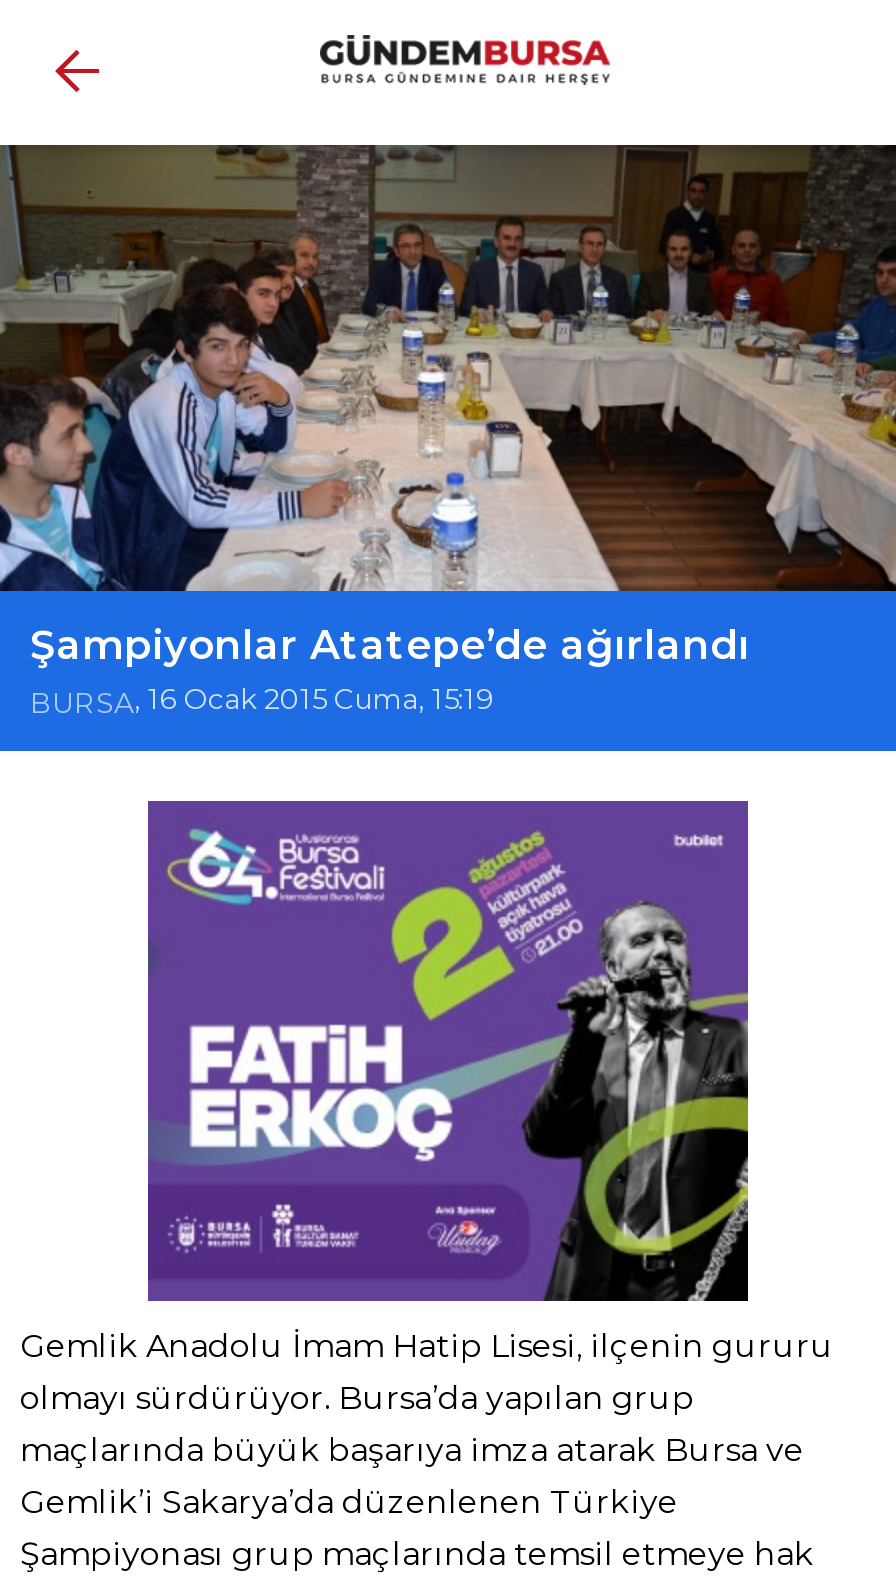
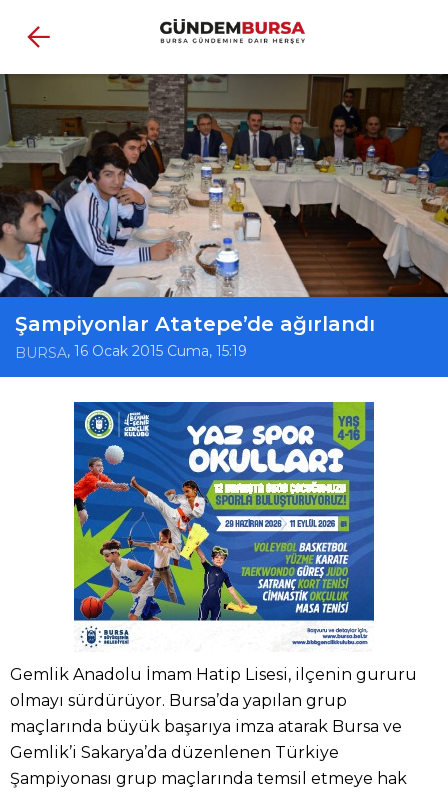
- [image]
+ [image]
